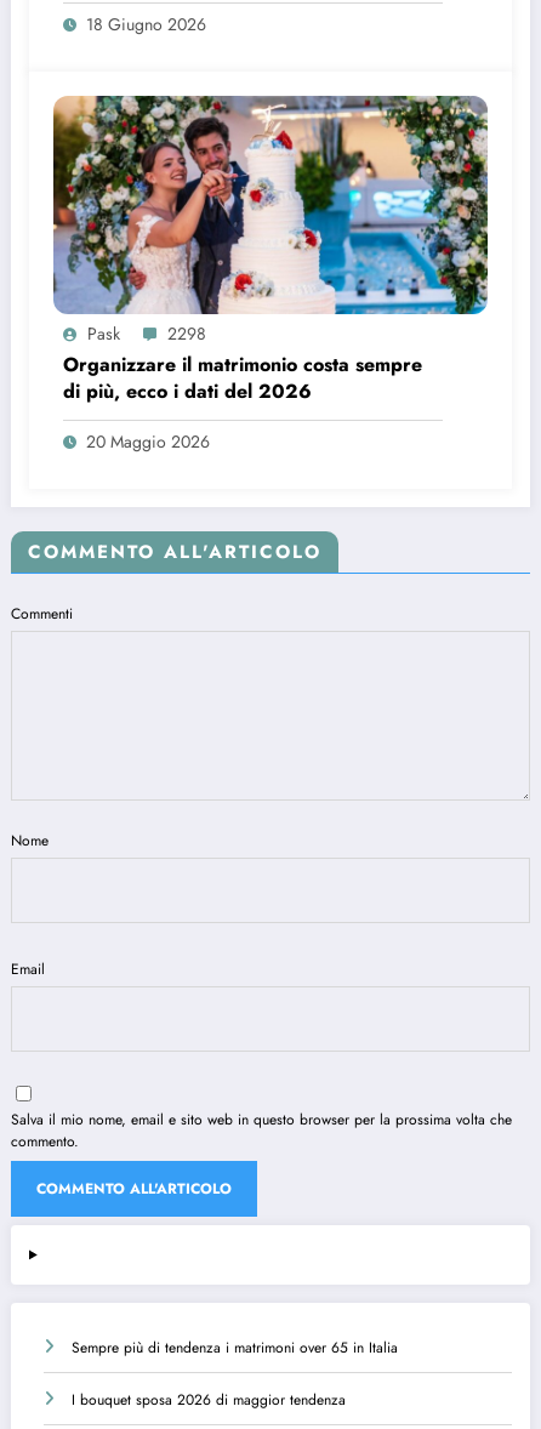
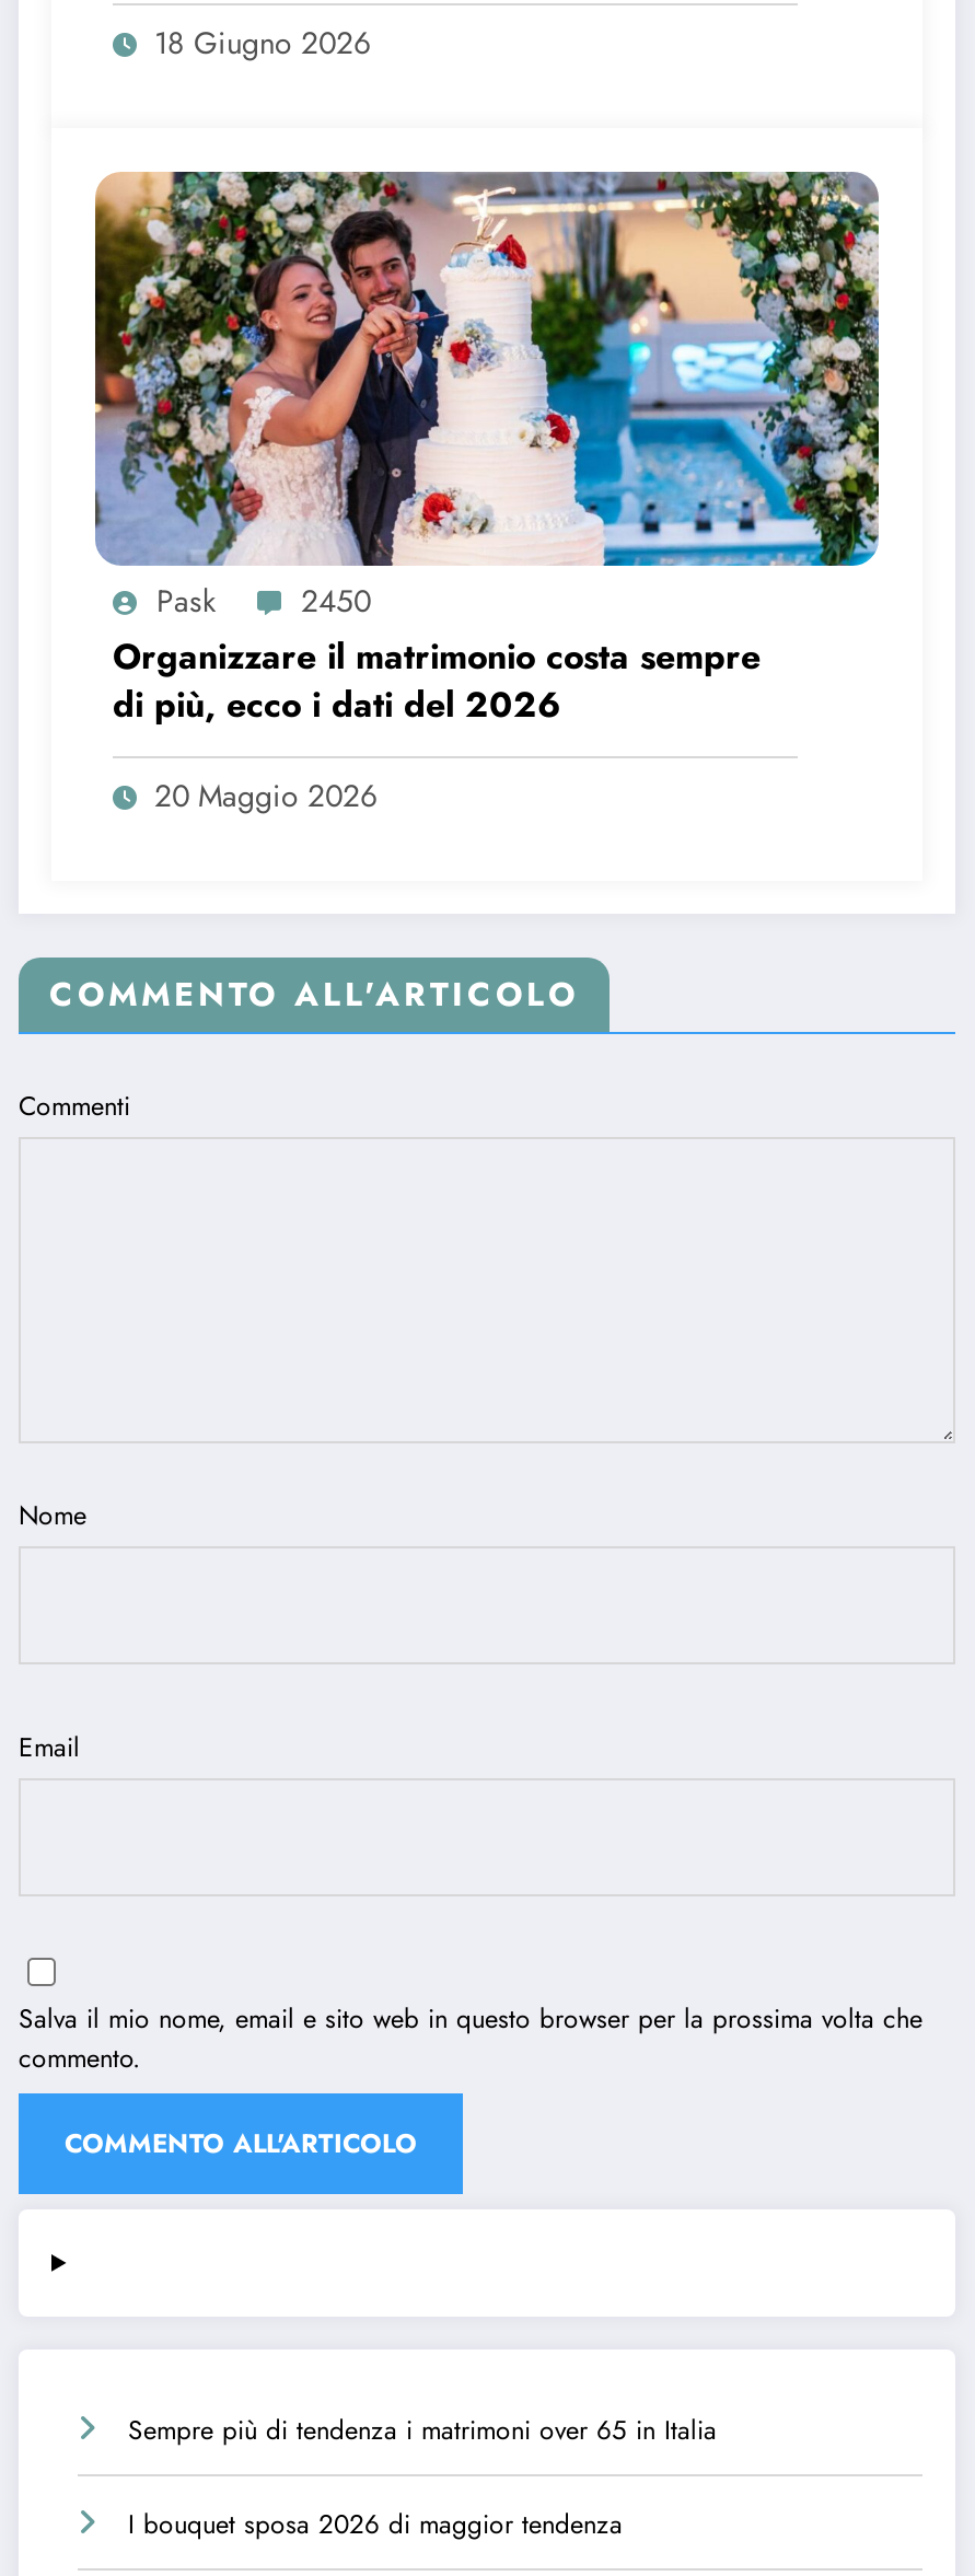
- Pask 2298
+ Pask 2450
